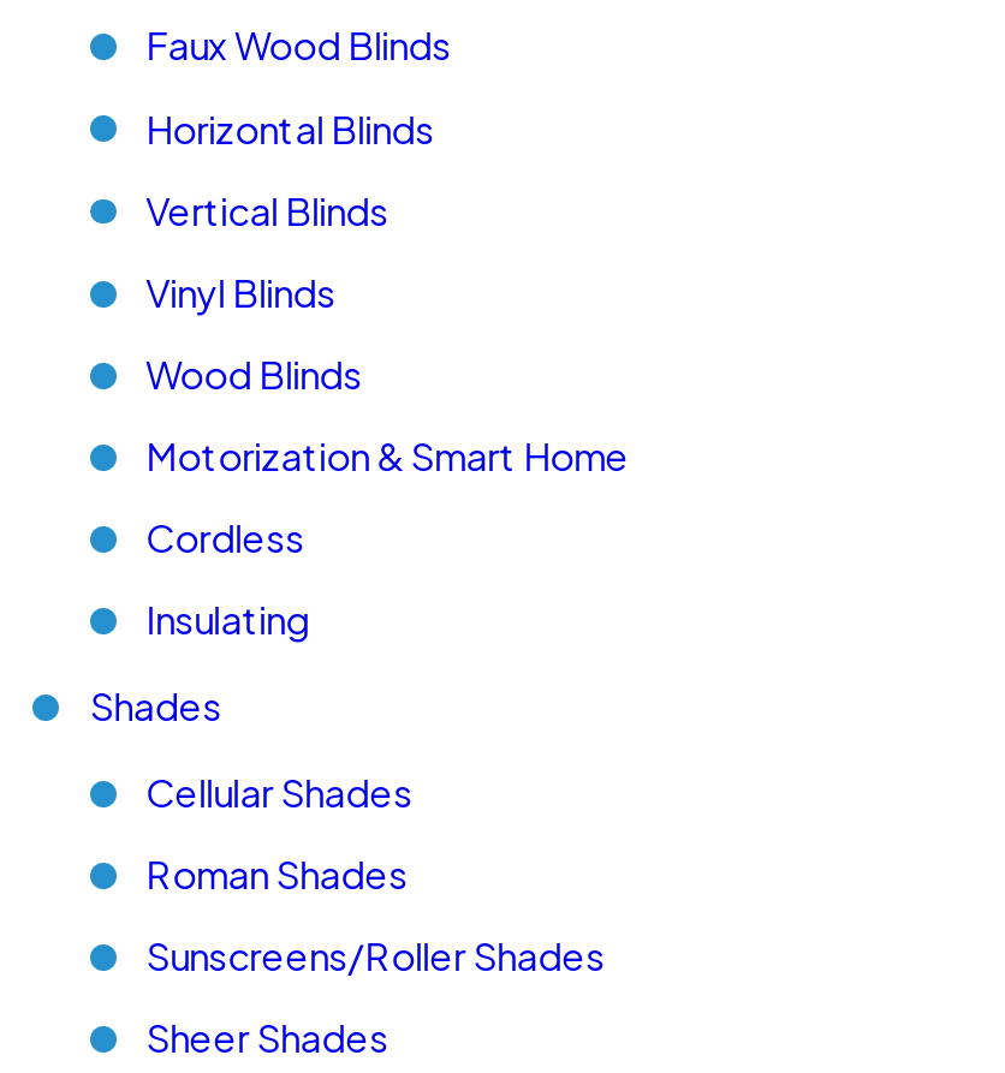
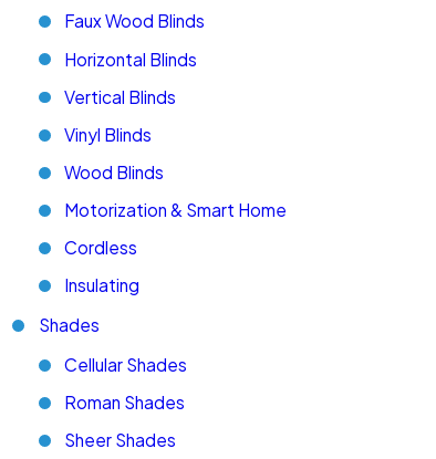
- Sunscreens/Roller Shades
